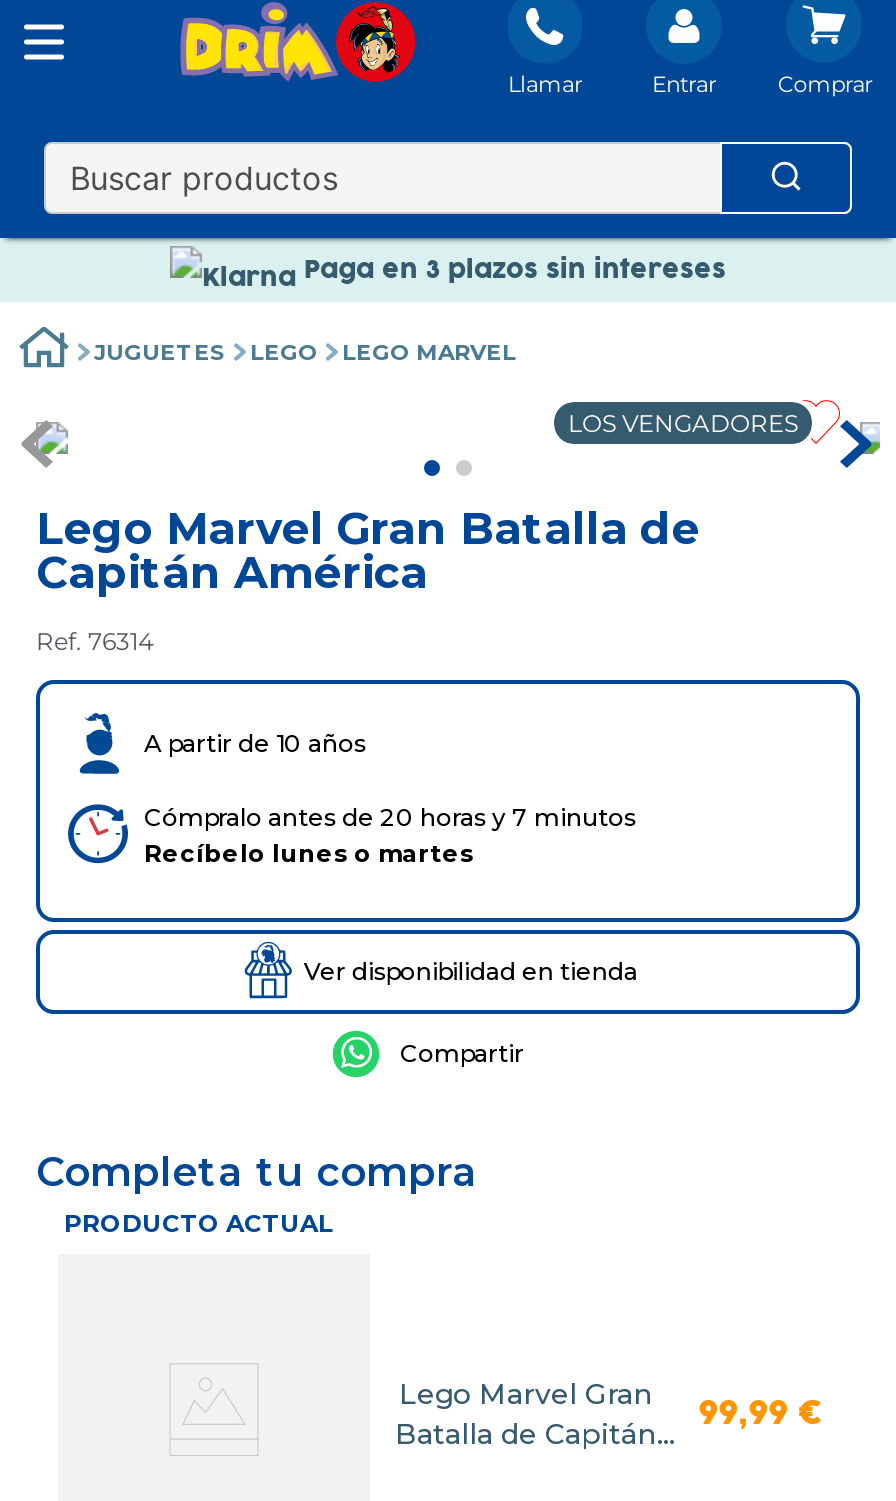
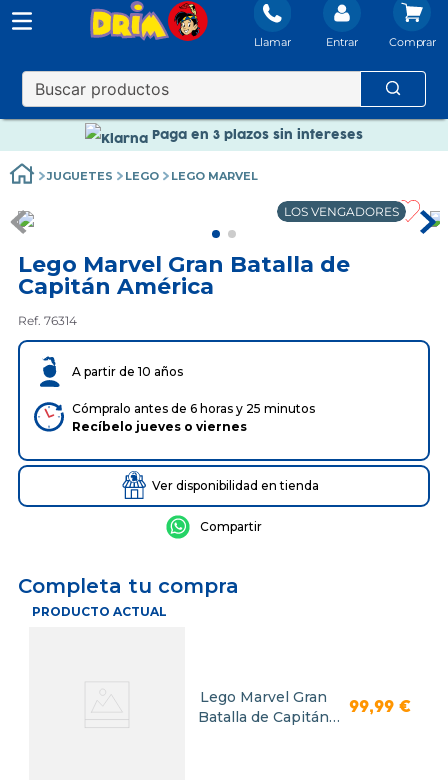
- Cómpralo antes de 20 horas y 7 minutos
+ Cómpralo antes de 6 horas y 25 minutos

- Recíbelo lunes o martes
+ Recíbelo jueves o viernes
